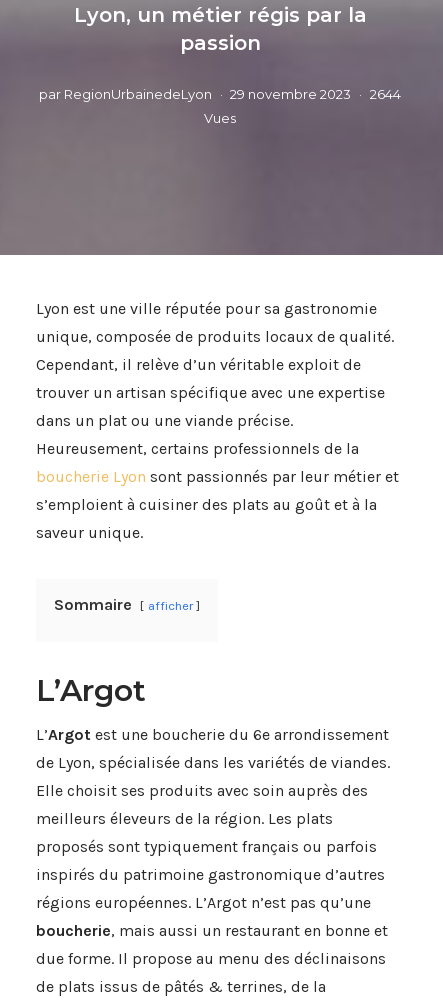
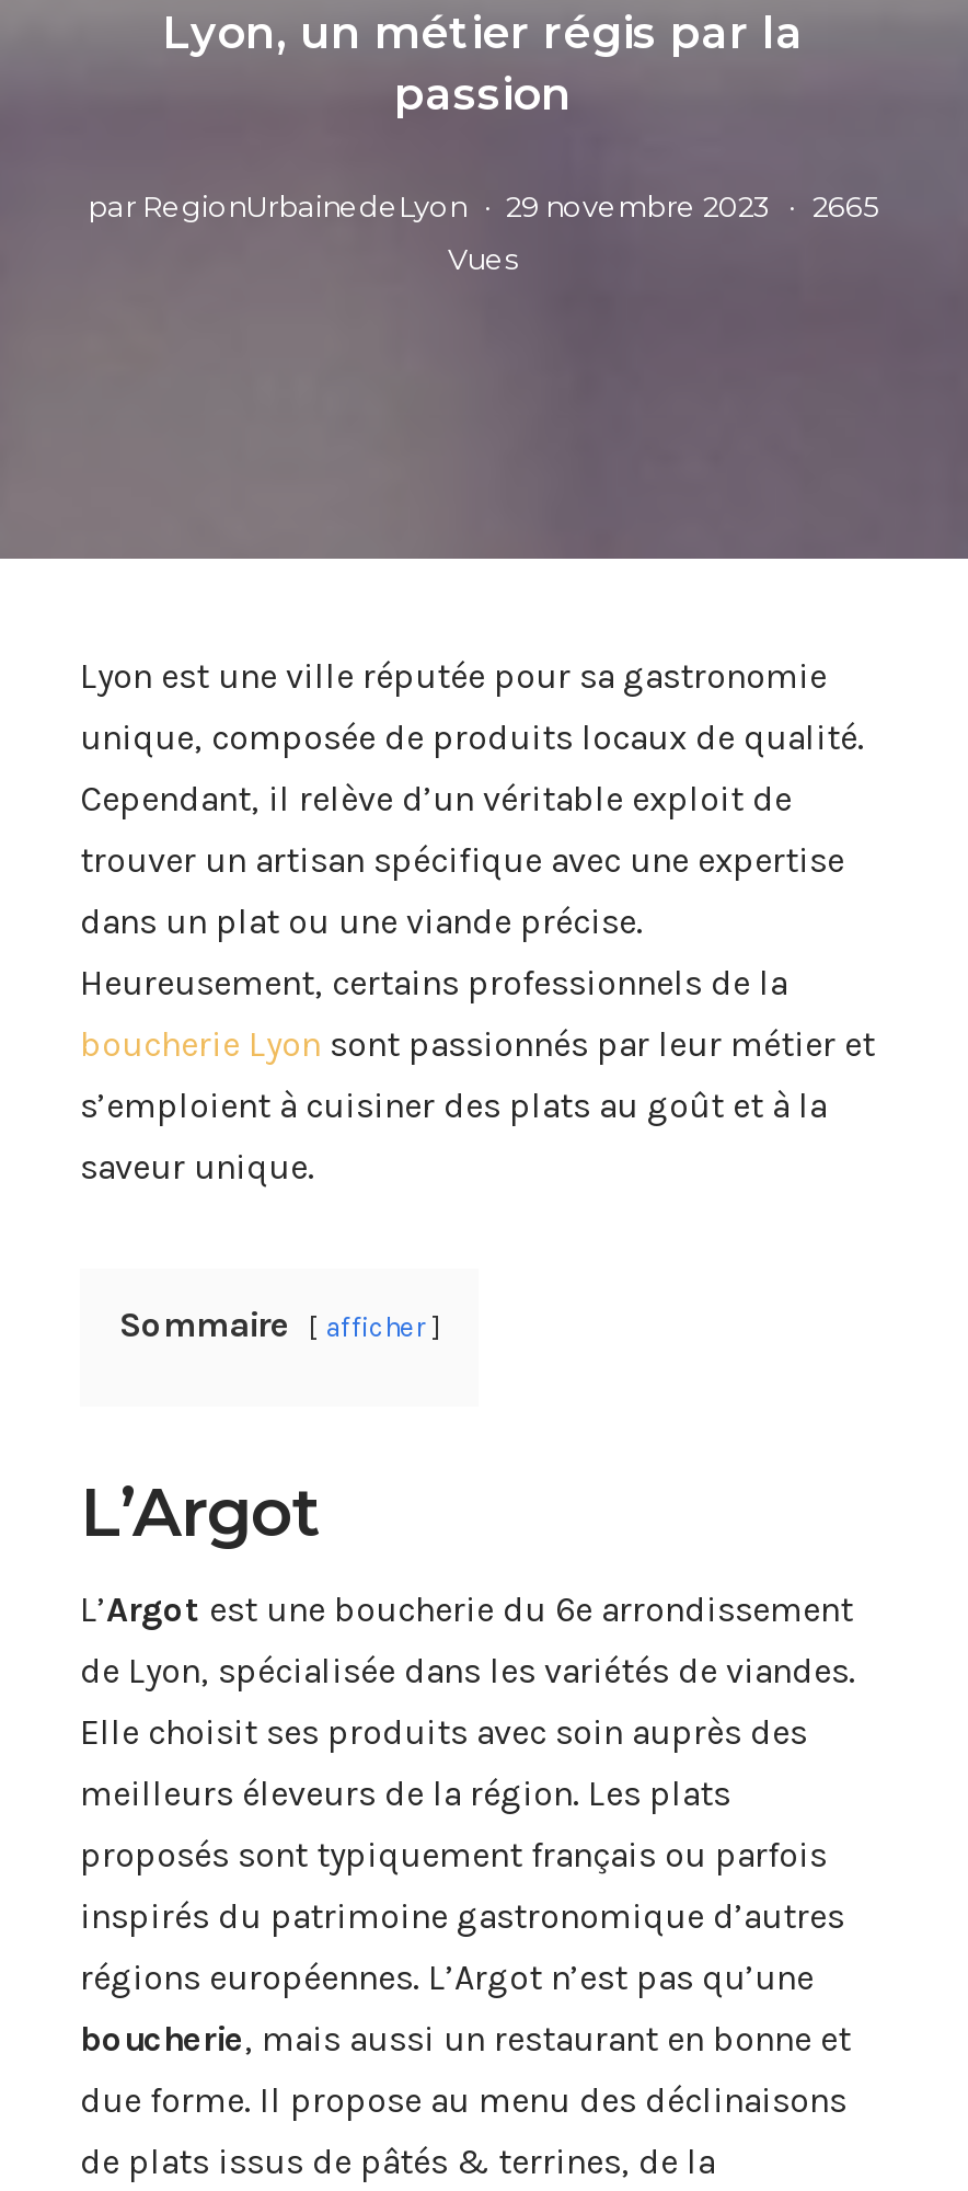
- par RegionUrbainedeLyon 29 novembre 2023 2644
+ par RegionUrbainedeLyon 29 novembre 2023 2665
